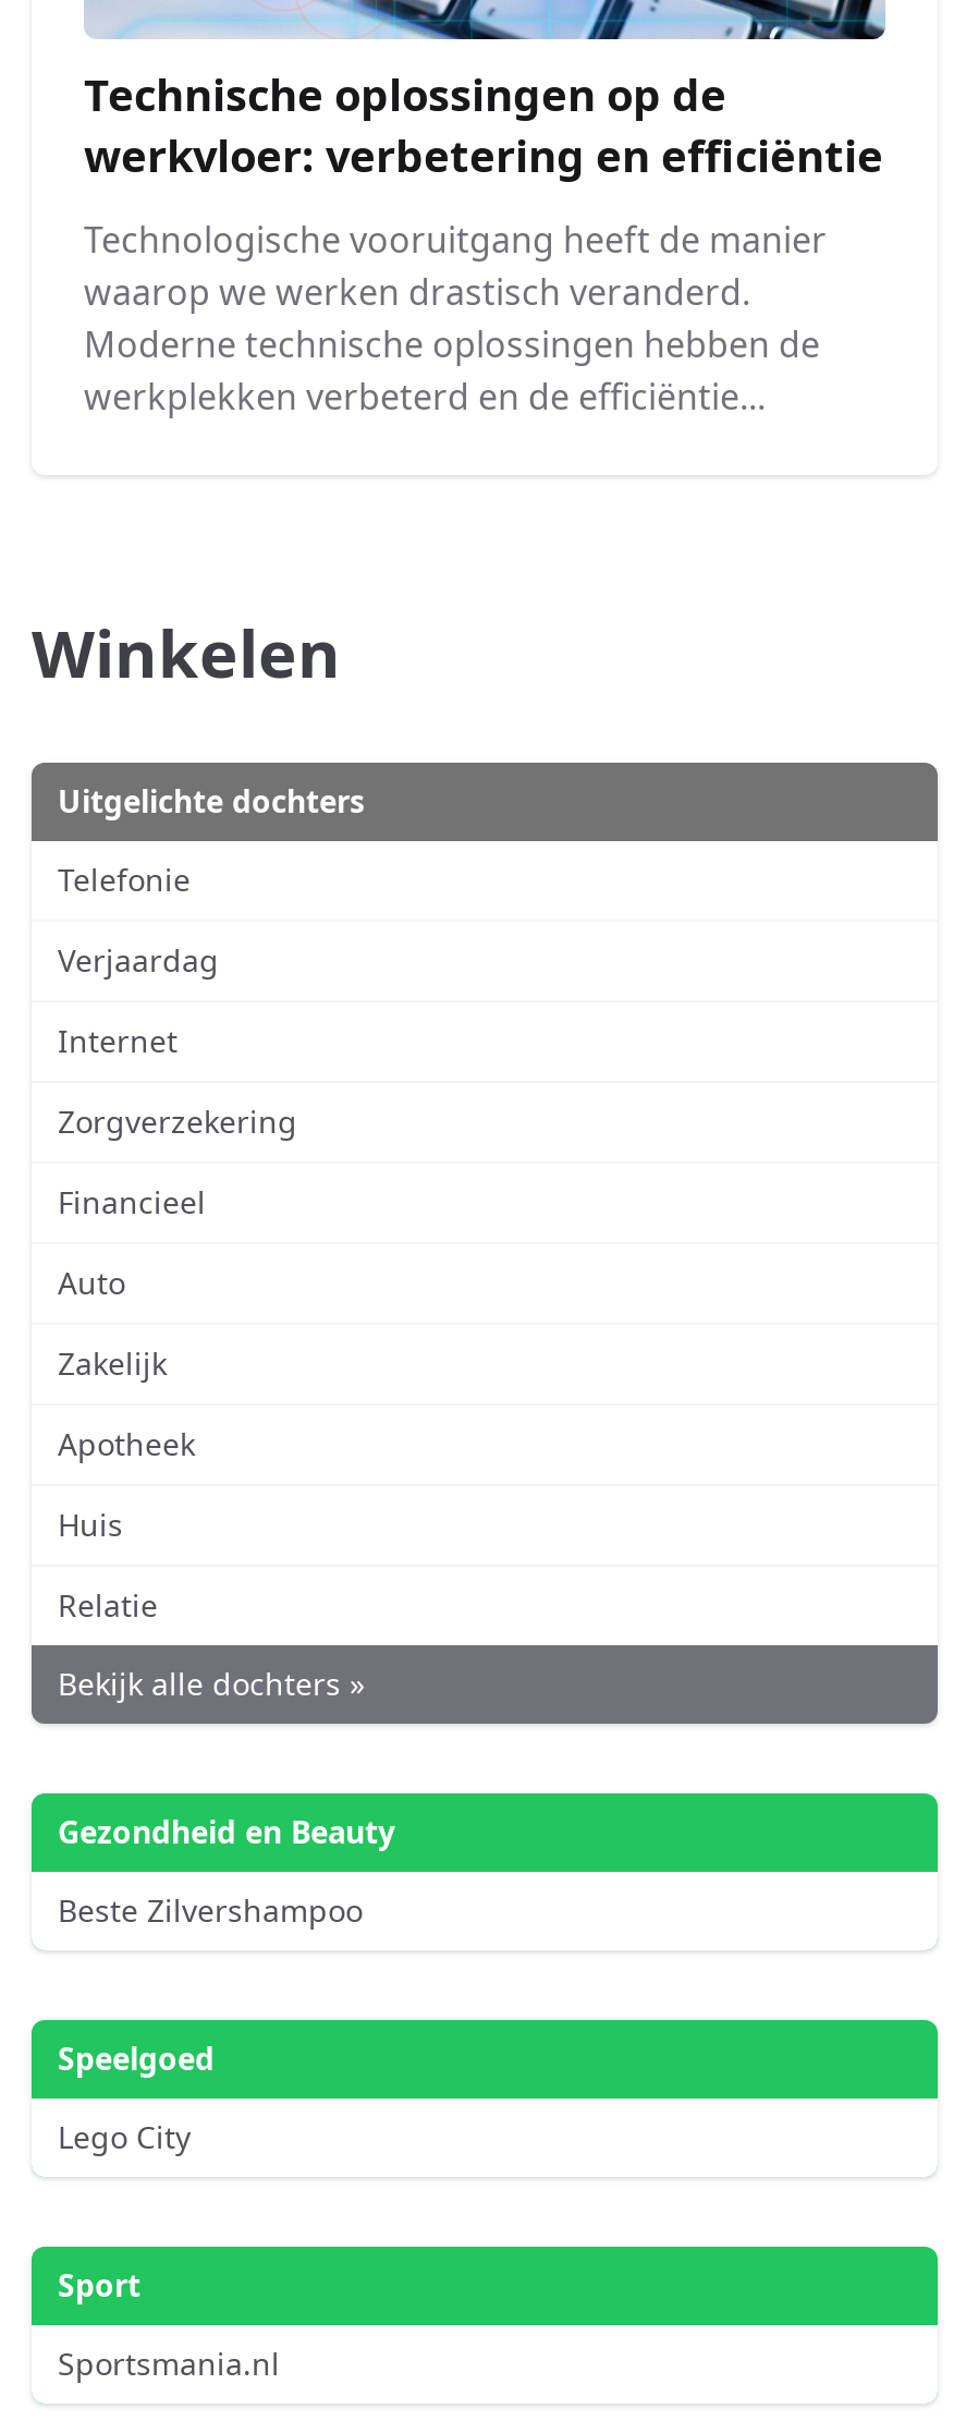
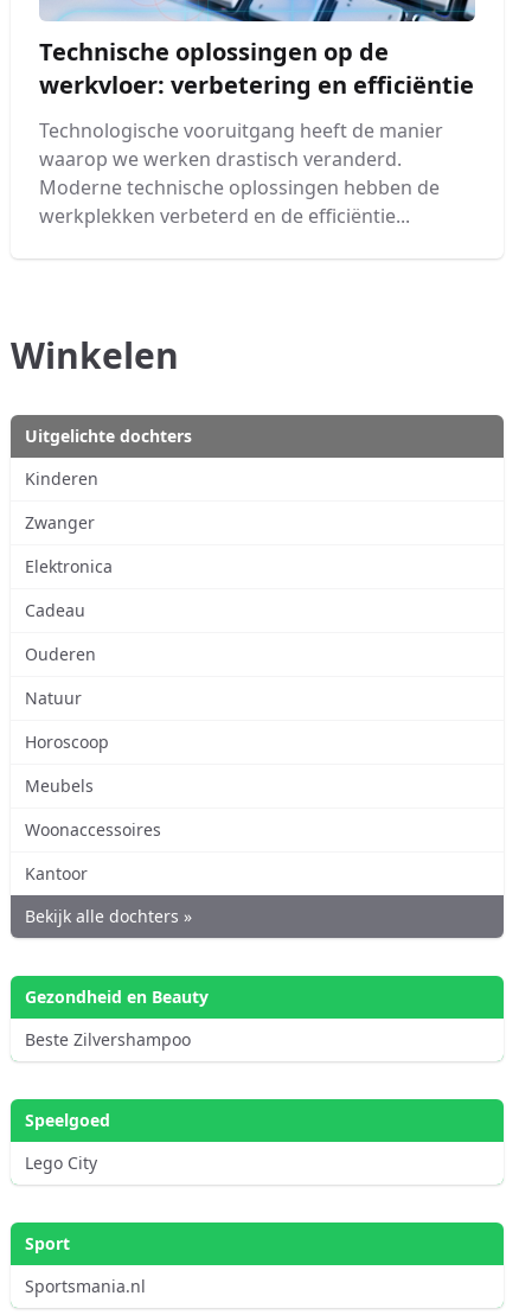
- Telefonie
+ Kinderen

- Verjaardag
+ Zwanger

- Internet
+ Elektronica

- Zorgverzekering
+ Cadeau

- Financieel
+ Ouderen

- Auto
+ Natuur

- Zakelijk
+ Horoscoop

- Apotheek
+ Meubels

- Huis
+ Woonaccessoires

- Relatie
+ Kantoor
